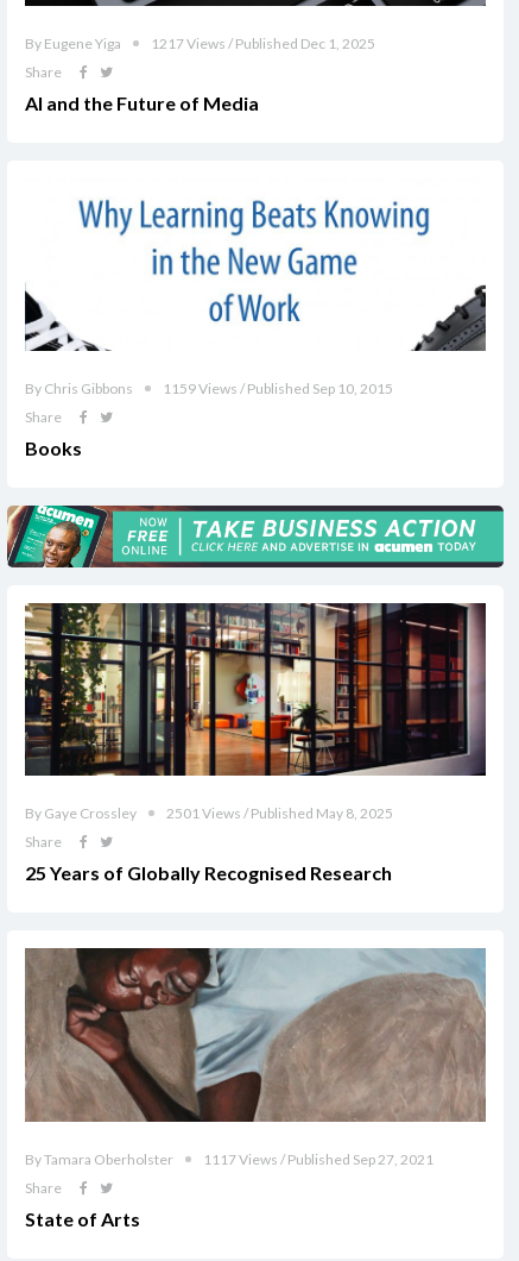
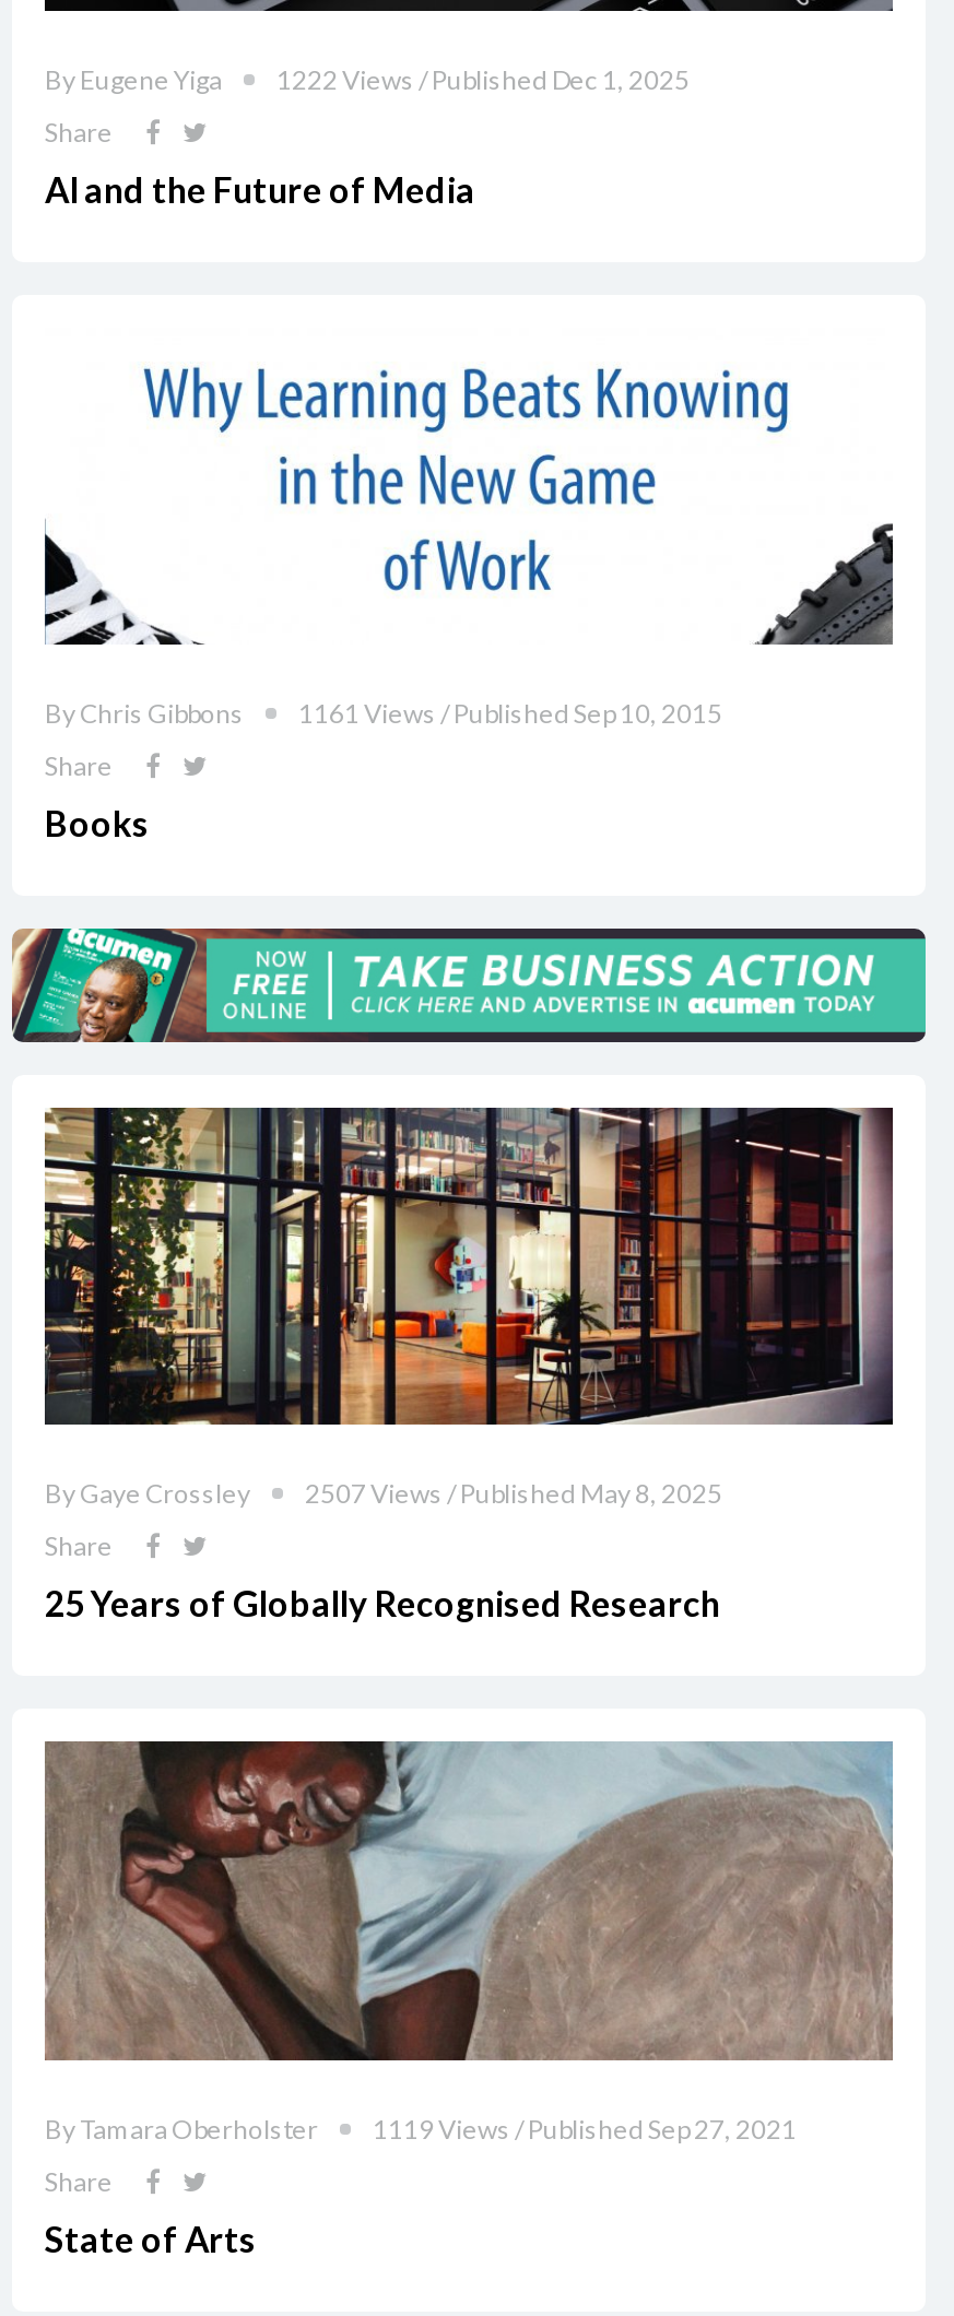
- 1217 Views / Published Dec 1, 2025
+ 1222 Views / Published Dec 1, 2025

- 1159 Views / Published Sep 10, 2015
+ 1161 Views / Published Sep 10, 2015

- 2501 Views / Published May 8, 2025
+ 2507 Views / Published May 8, 2025

- 1117 Views / Published Sep 27, 2021
+ 1119 Views / Published Sep 27, 2021
